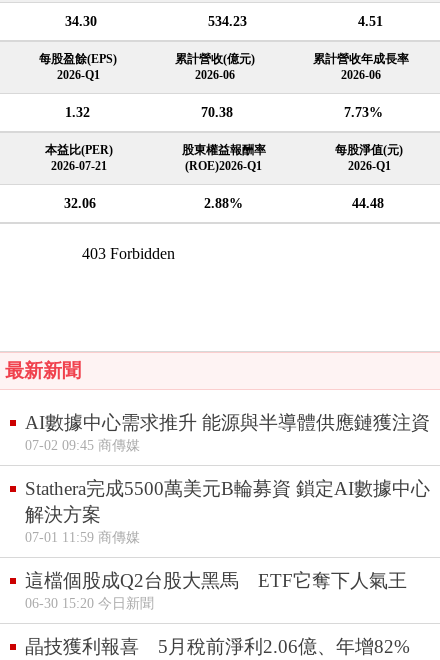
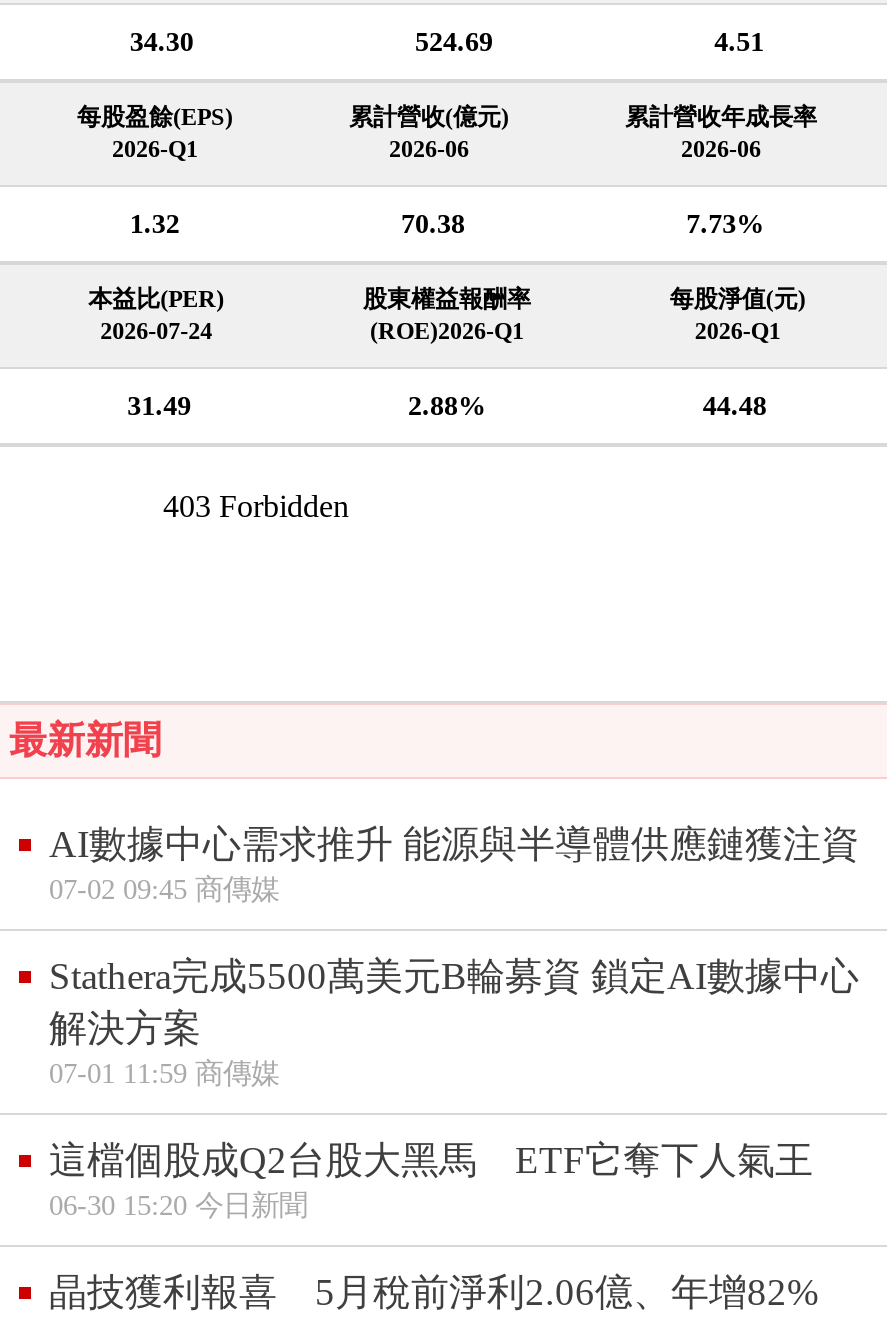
- 534.23
+ 524.69

- 2026-07-21
+ 2026-07-24

- 32.06
+ 31.49
